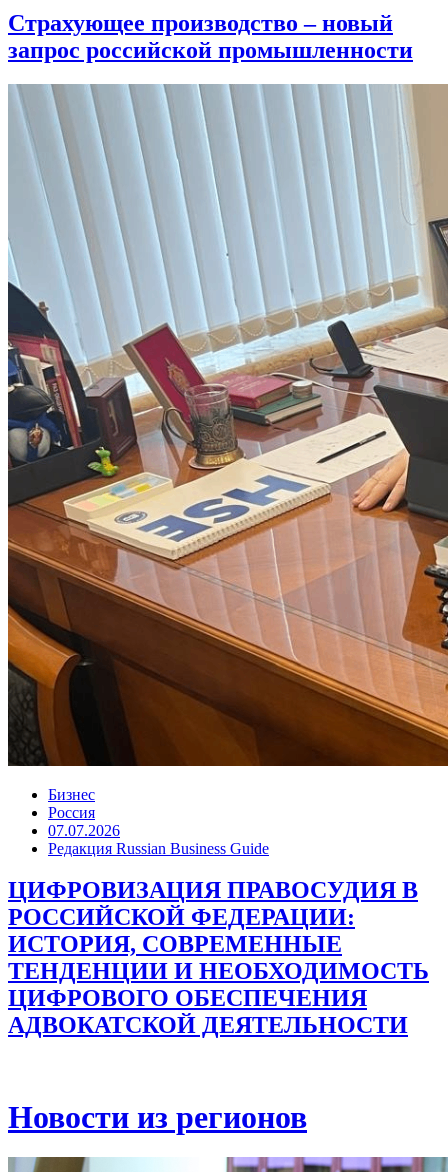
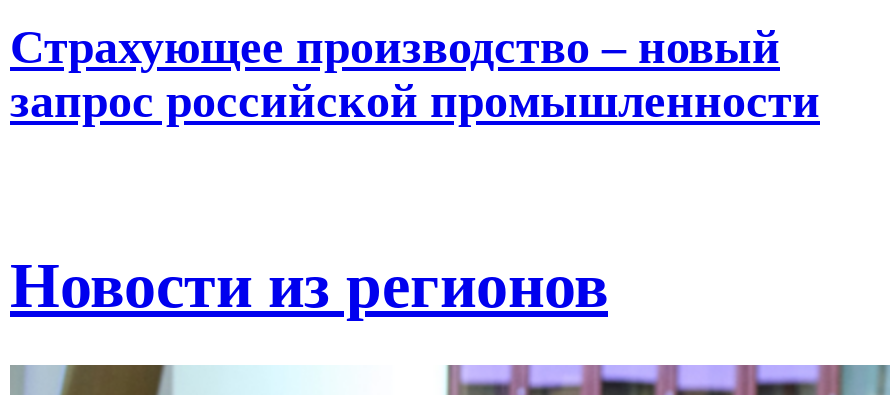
- [image]
- Бизнес
- Россия
- 07.07.2026
- Редакция Russian Business Guide
- ЦИФРОВИЗАЦИЯ ПРАВОСУДИЯ В
- РОССИЙСКОЙ ФЕДЕРАЦИИ:
- ИСТОРИЯ, СОВРЕМЕННЫЕ
- ТЕНДЕНЦИИ И НЕОБХОДИМОСТЬ
- ЦИФРОВОГО ОБЕСПЕЧЕНИЯ
- АДВОКАТСКОЙ ДЕЯТЕЛЬНОСТИ
